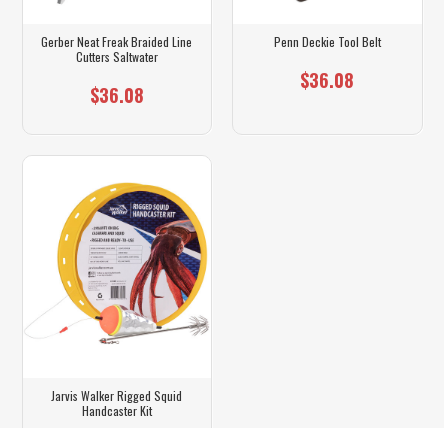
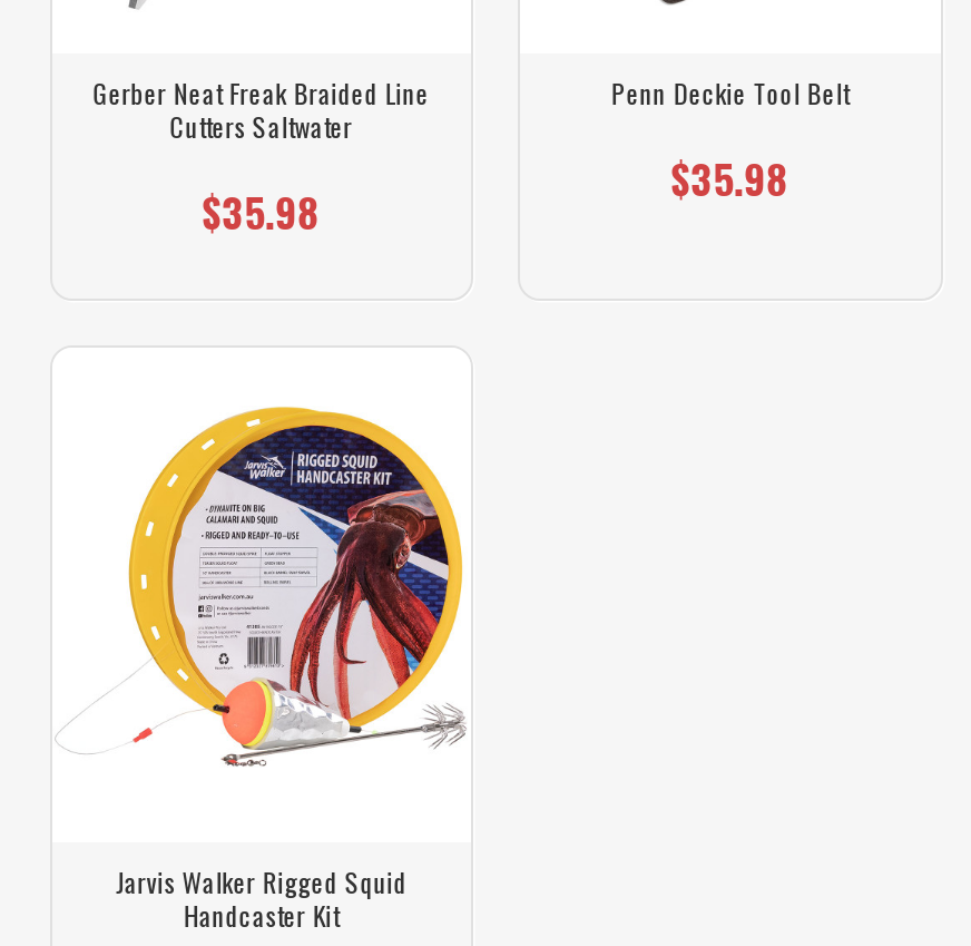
- $36.08
+ $35.98

- $36.08
+ $35.98
